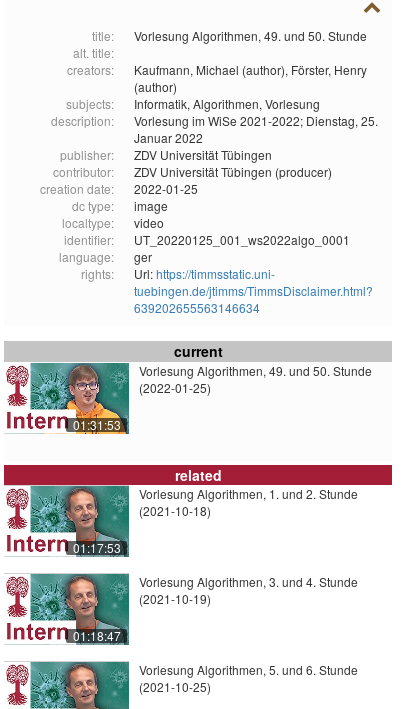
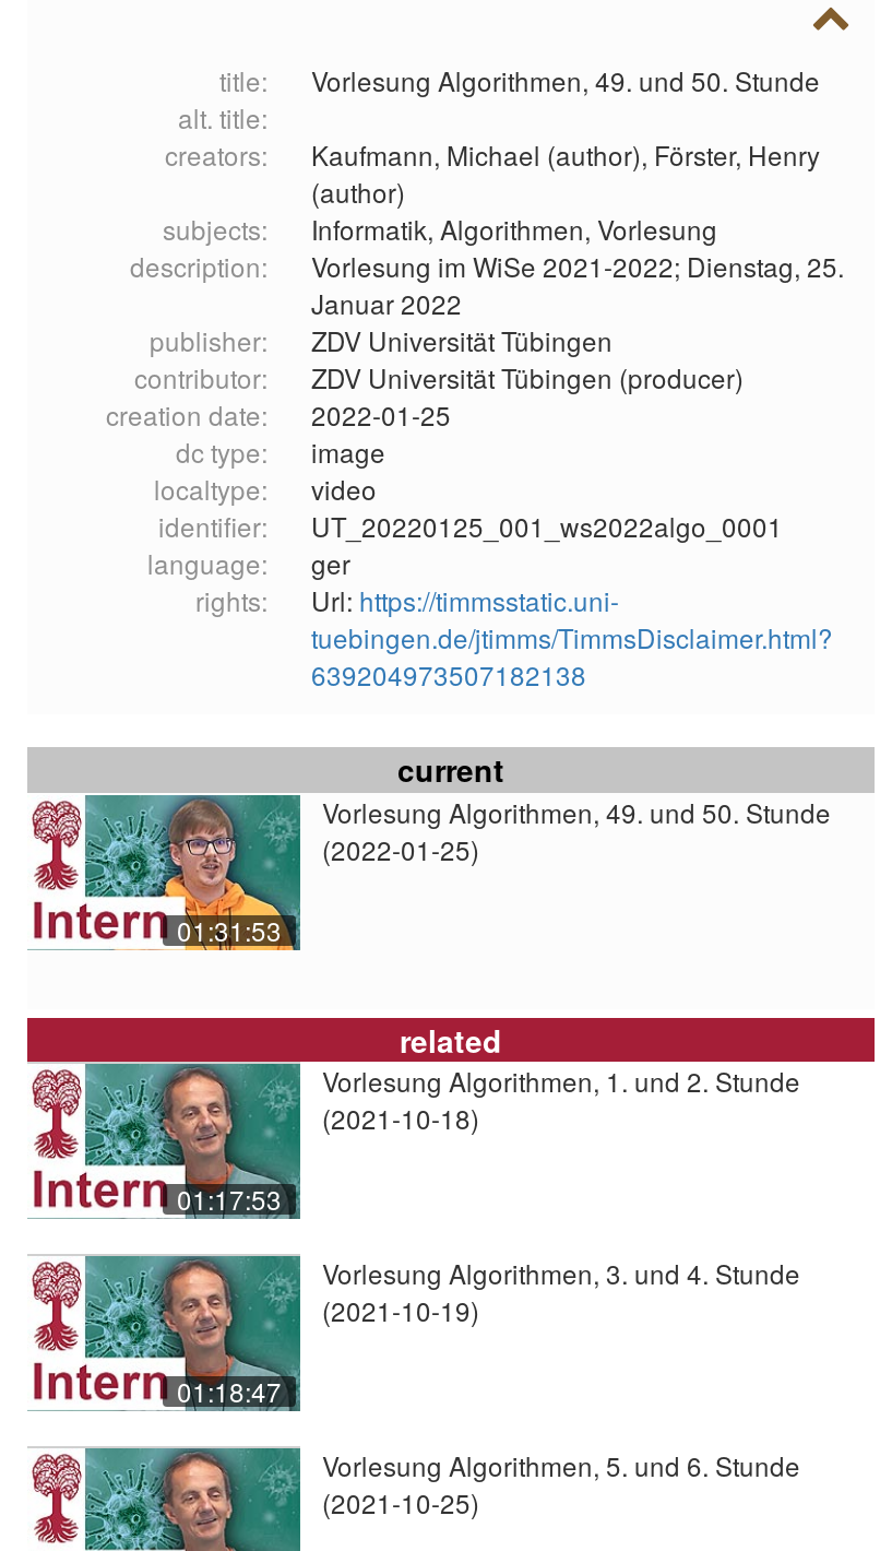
- 639202655563146634
+ 639204973507182138
